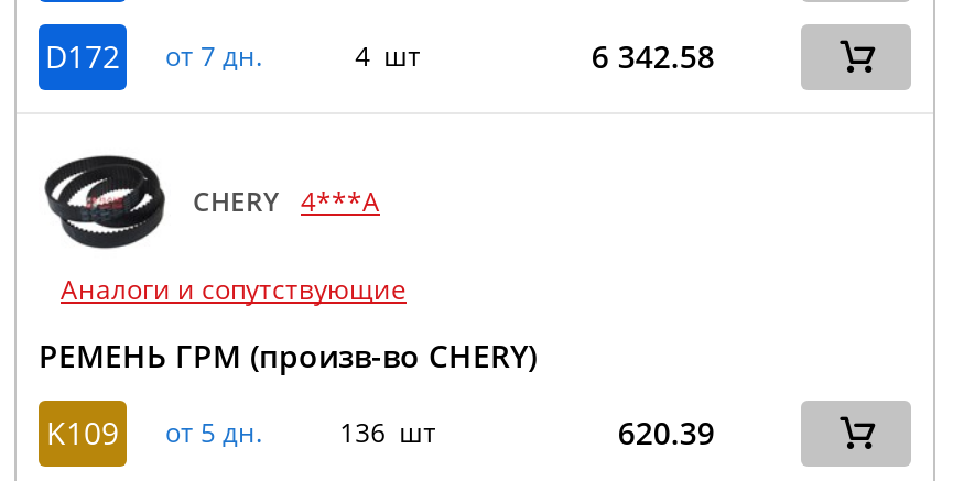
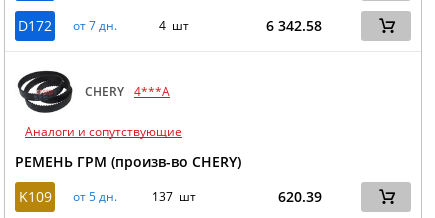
- 136 шт
+ 137 шт
